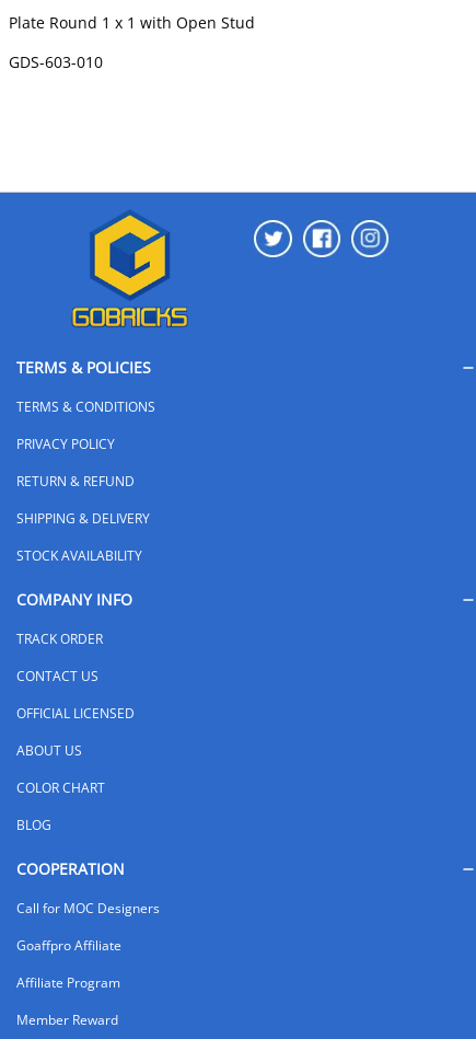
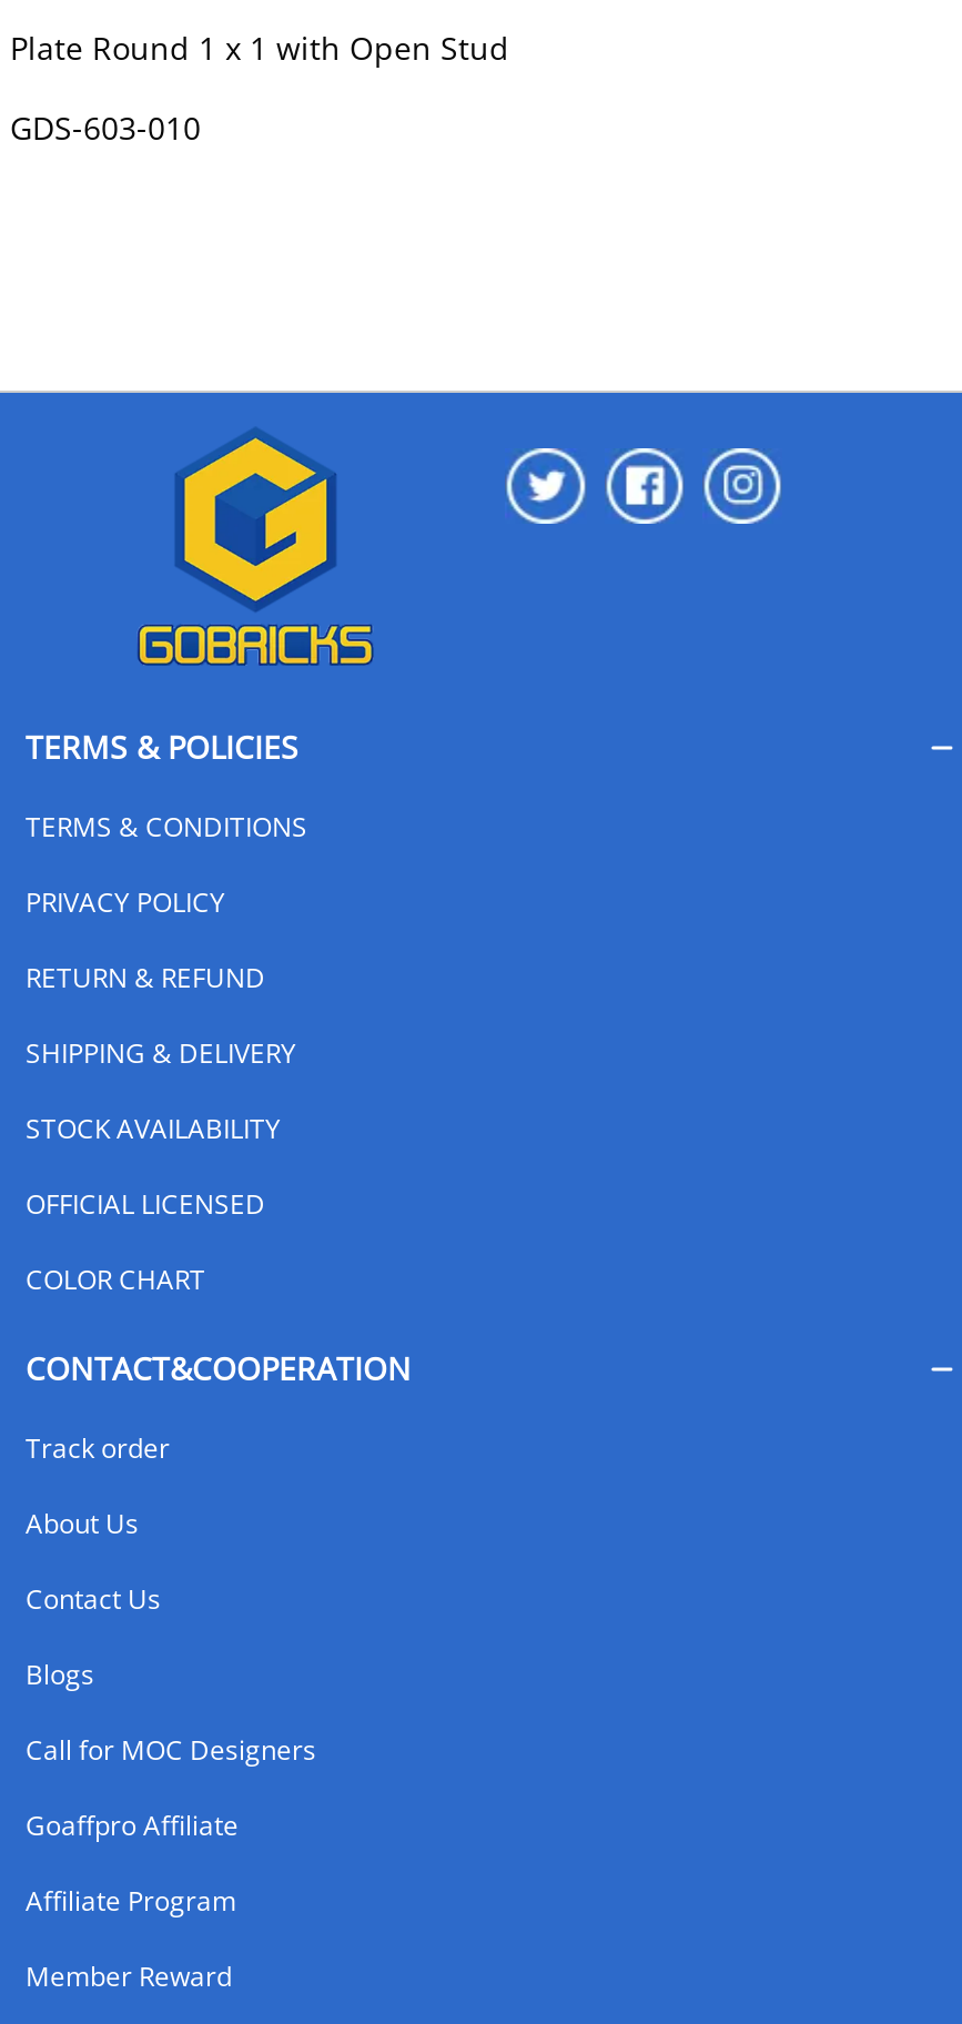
- COMPANY INFO
- TRACK ORDER
- CONTACT US

moved up: OFFICIAL LICENSED

- ABOUT US

moved up: COLOR CHART

- BLOG
- COOPERATION
+ CONTACT&COOPERATION
+ Track order
+ About Us
+ Contact Us
+ Blogs
